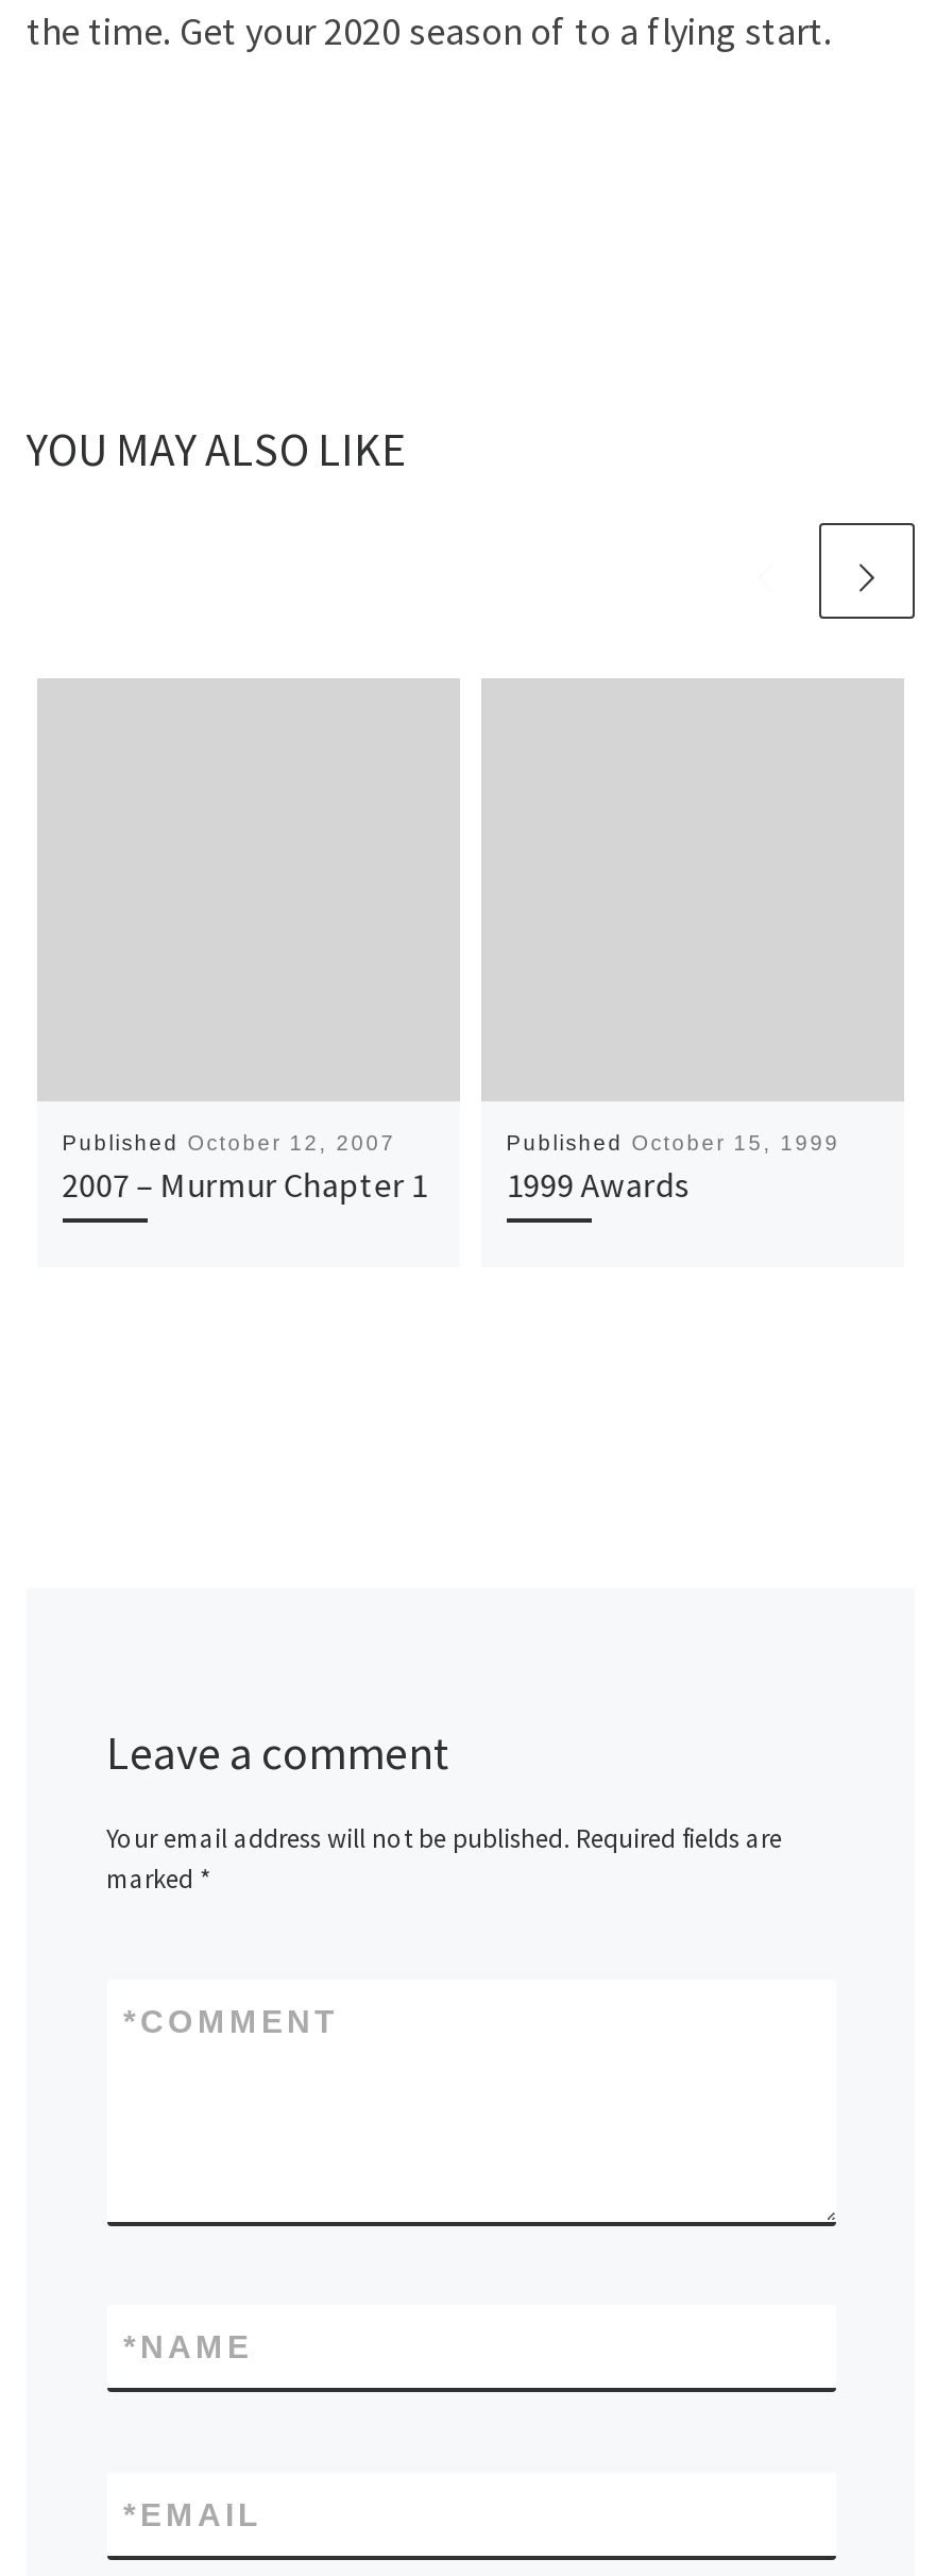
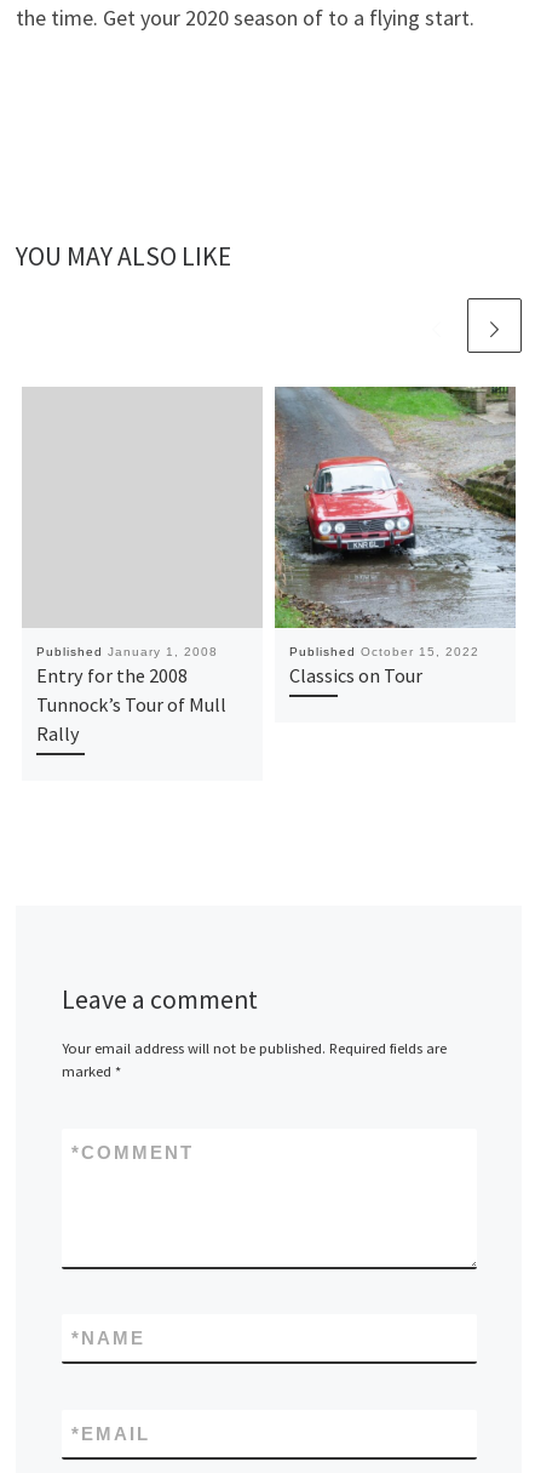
+ [image]

- Published October 12, 2007
- 2007 – Murmur Chapter 1
+ Published January 1, 2008
+ Entry for the 2008
+ Tunnock’s Tour of Mull
+ Rally

- Published October 15, 1999
- 1999 Awards
+ Published October 15, 2022
+ Classics on Tour
